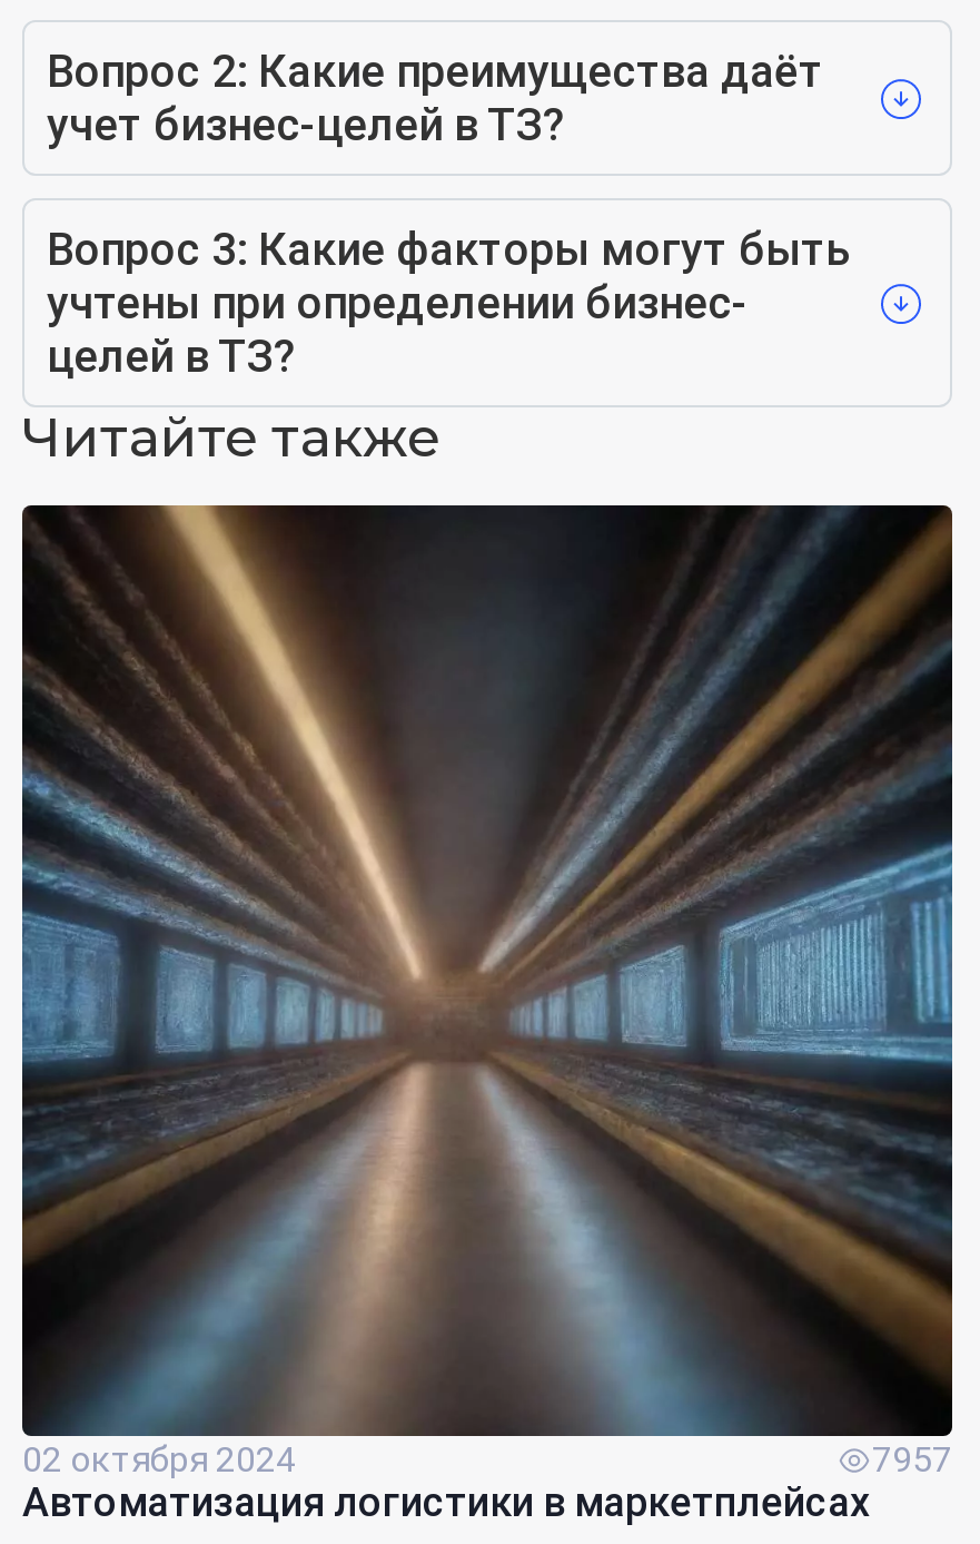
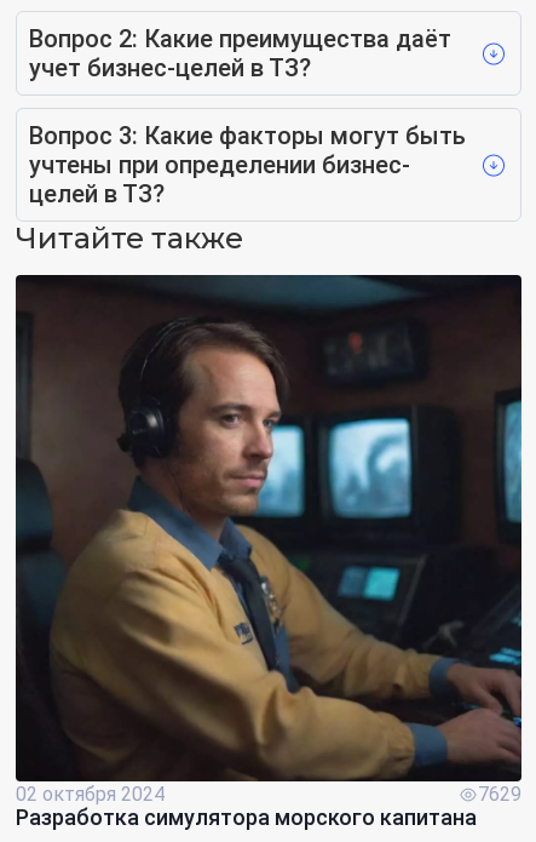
- [image]
- 7957
- Автоматизация логистики в маркетплейсах
+ [image]
+ 7629
+ Разработка симулятора морского капитана
